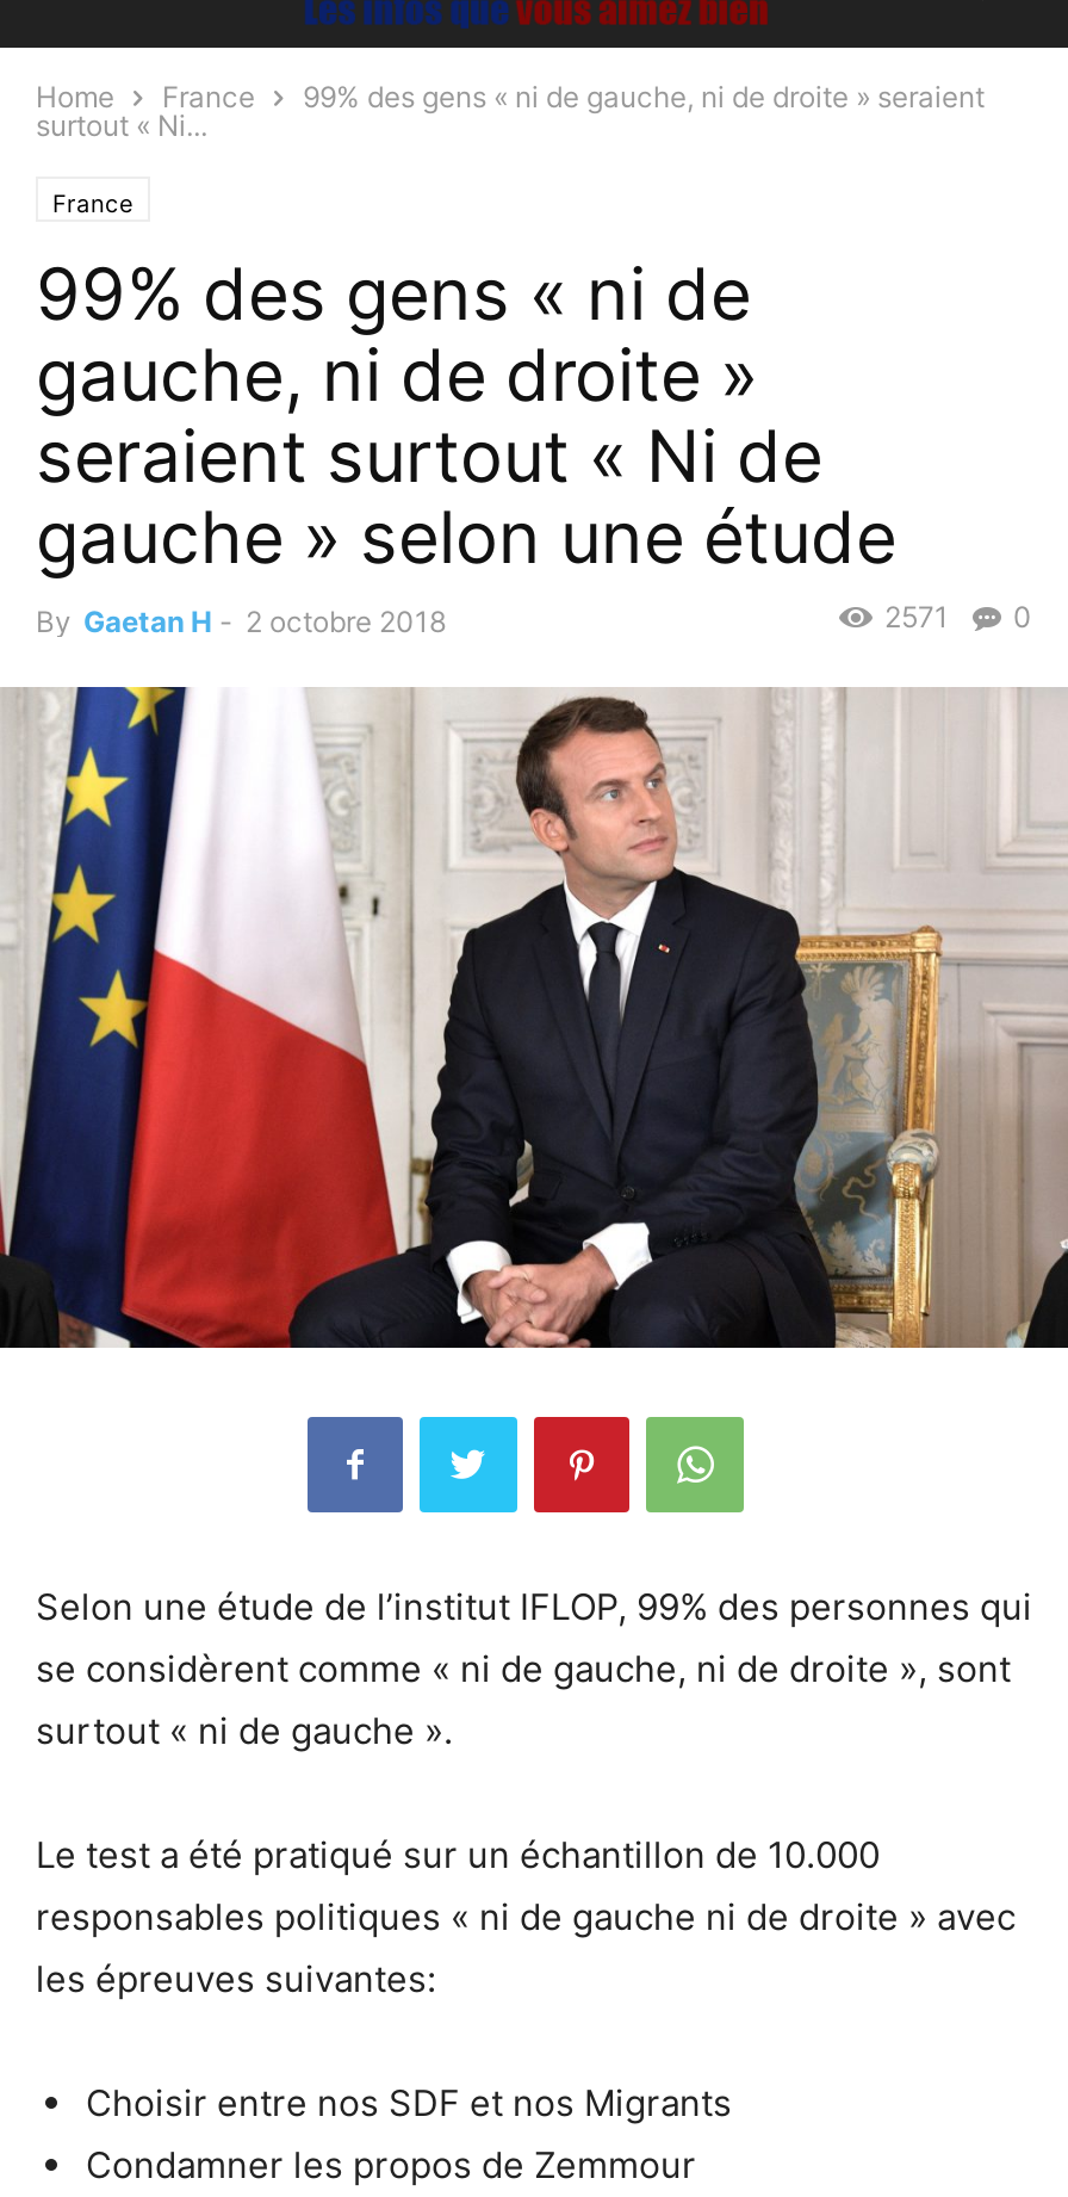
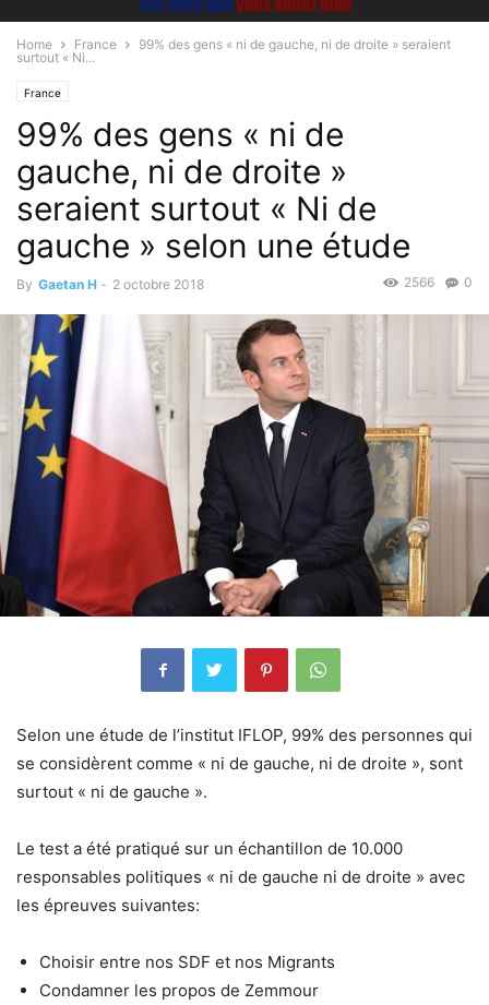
- 2571 0
+ 2566 0
